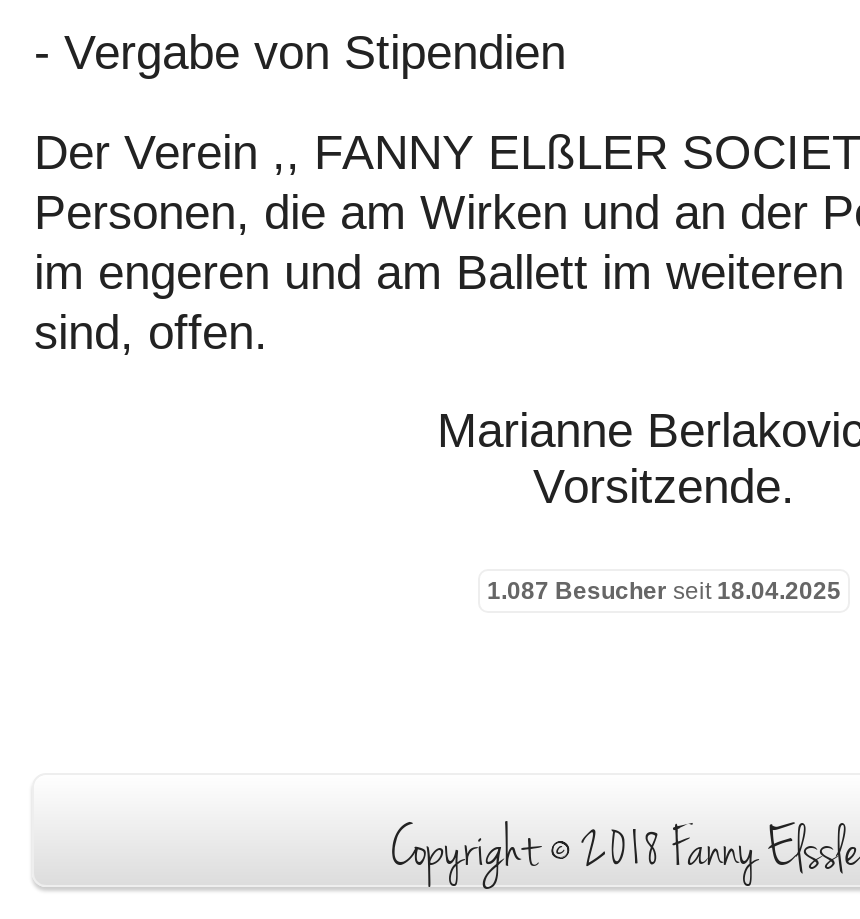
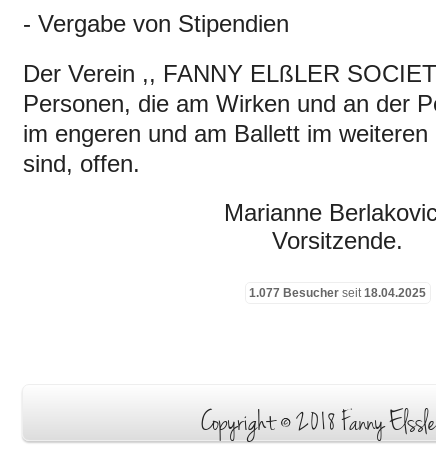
- 1.087 Besucher seit 18.04.2025
+ 1.077 Besucher seit 18.04.2025
